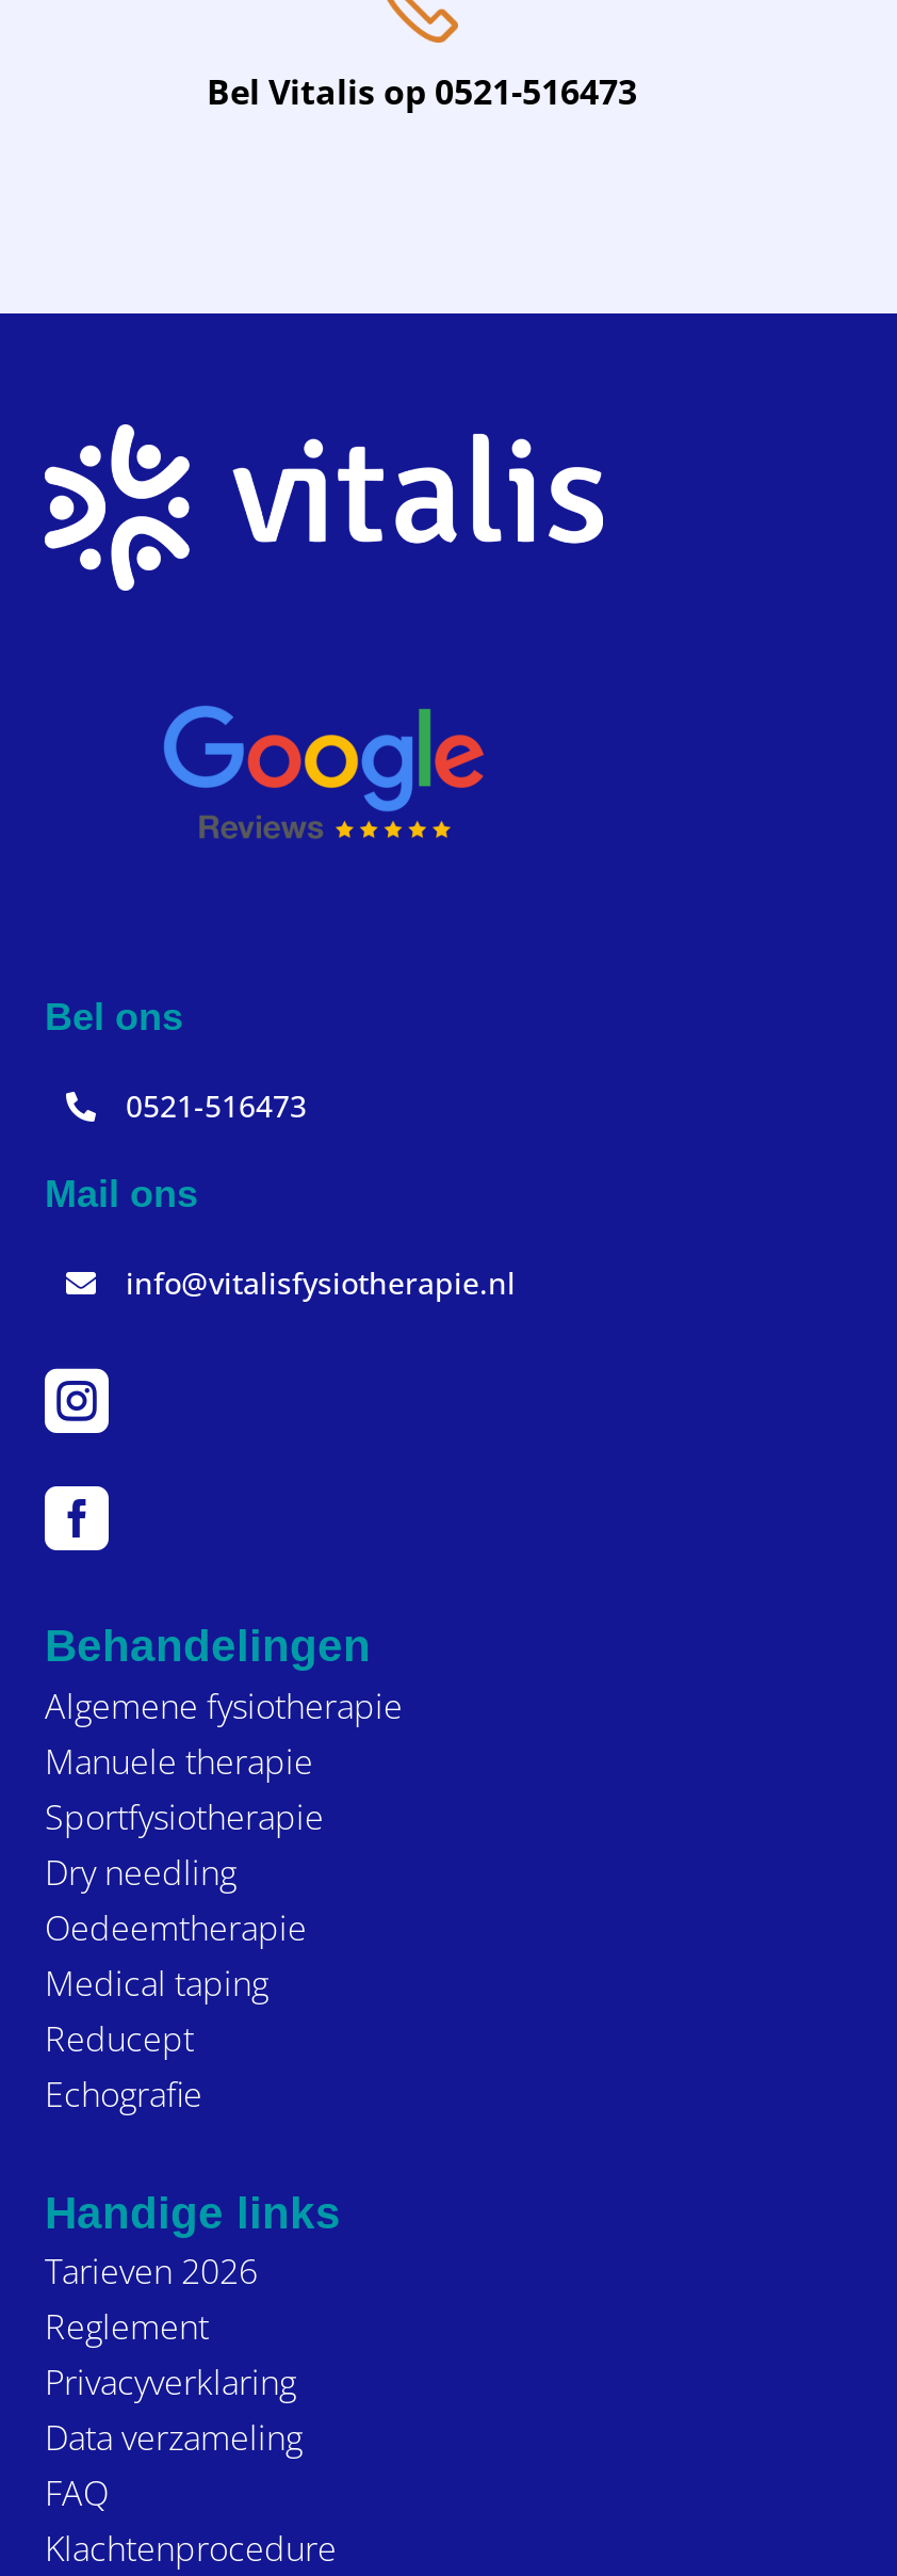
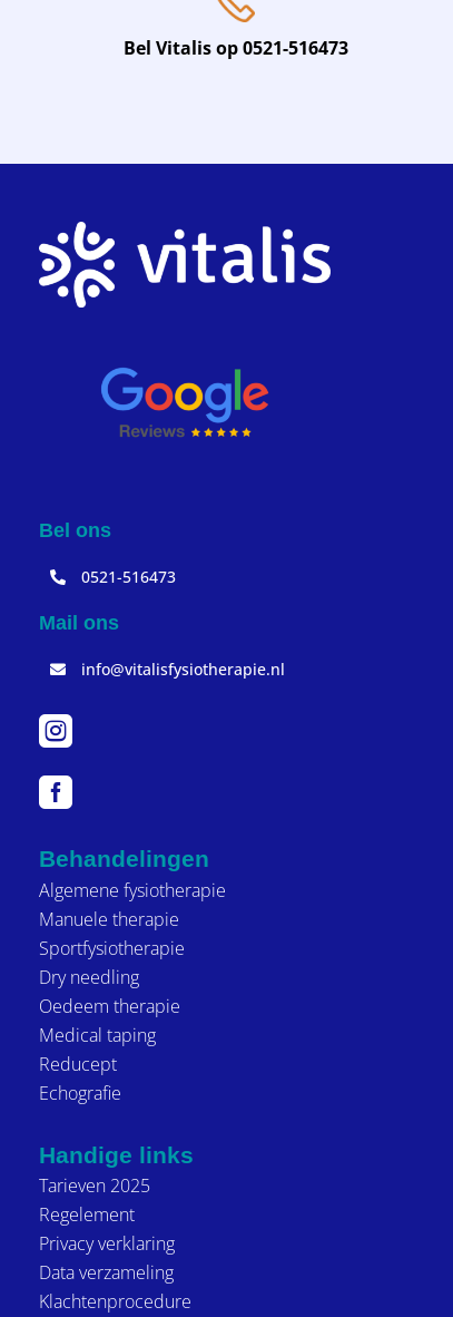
- Oedeemtherapie
+ Oedeem therapie

- Tarieven 2026
- Reglement
- Privacyverklaring
+ Tarieven 2025
+ Regelement
+ Privacy verklaring

- FAQ
